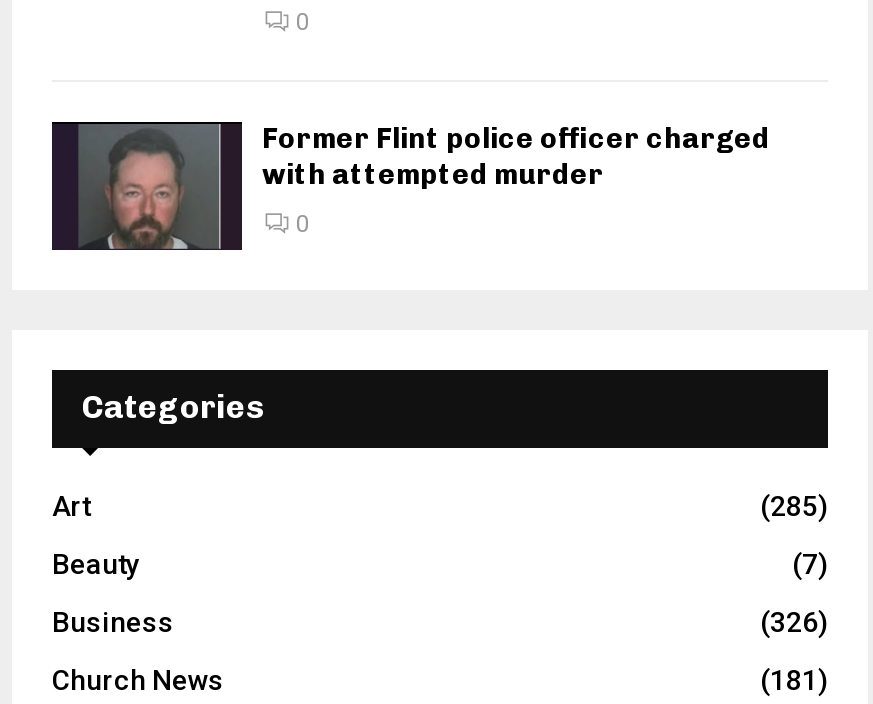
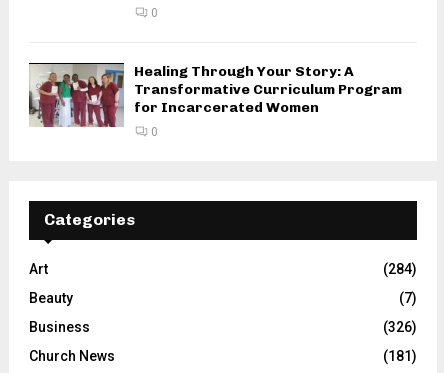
- [image]
- Former Flint police officer charged
- with attempted murder
+ [image]
+ Healing Through Your Story: A
+ Transformative Curriculum Program
+ for Incarcerated Women

- (285)
+ (284)
